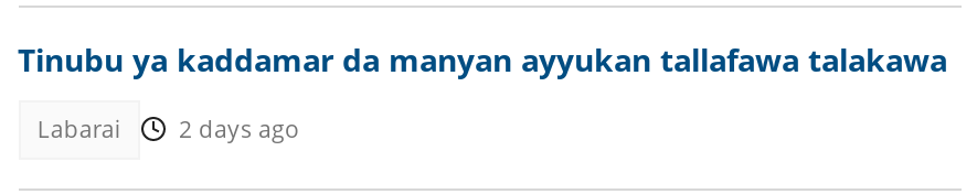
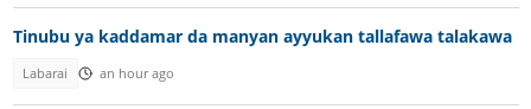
- 2 days ago
+ an hour ago
